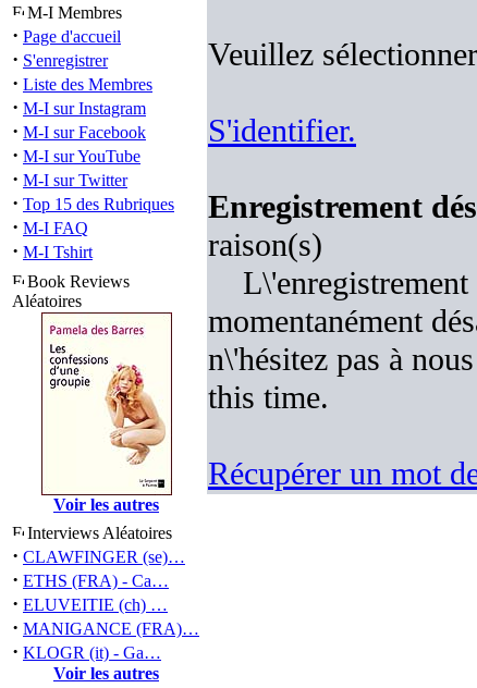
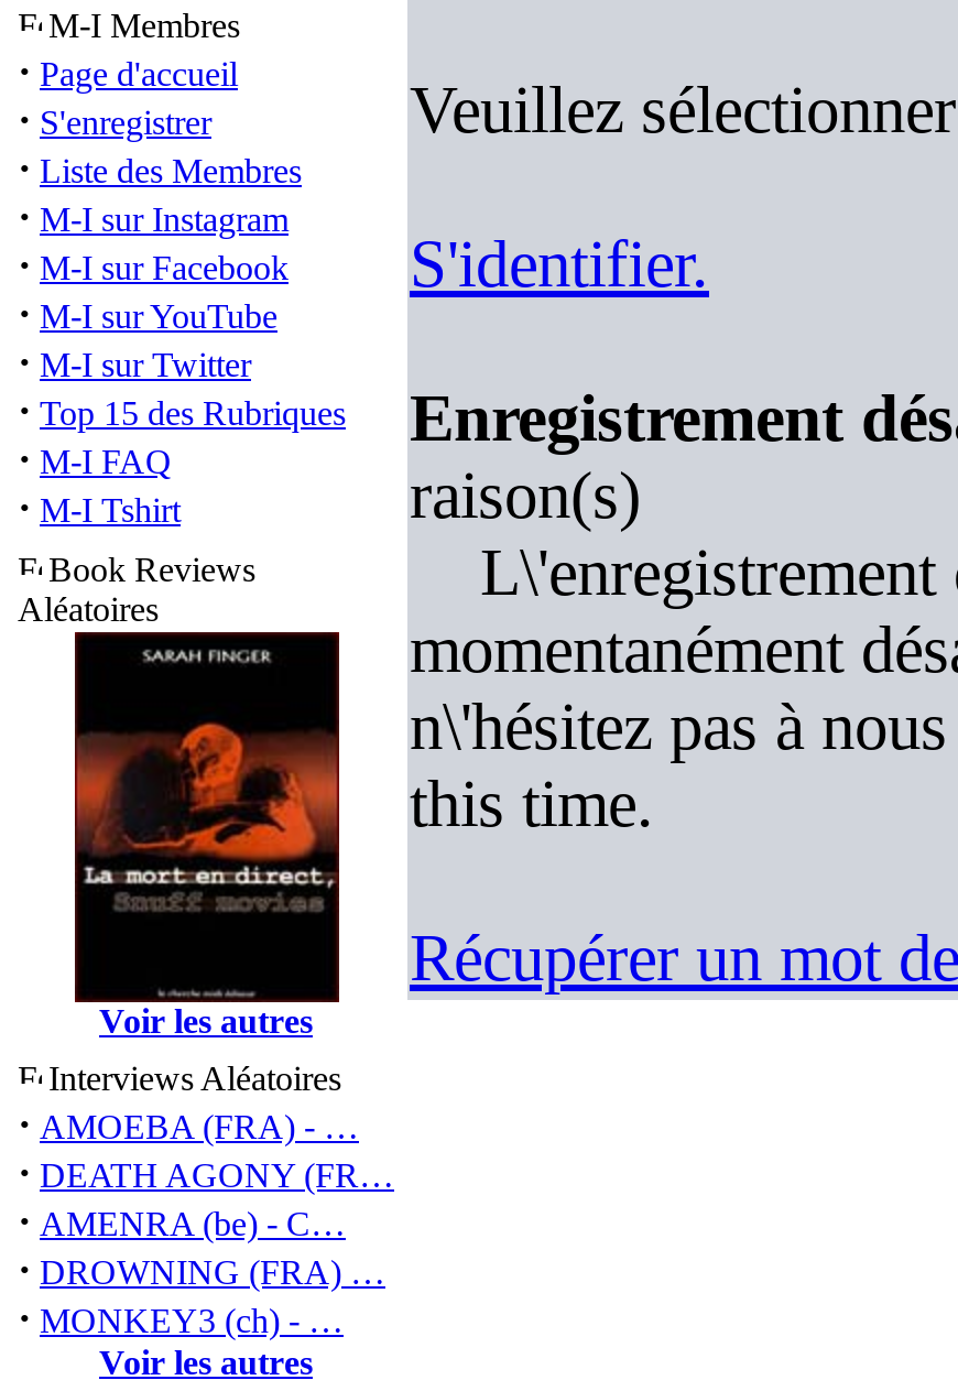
- [image]
+ [image]

- · CLAWFINGER (se)…
- · ETHS (FRA) - Ca…
- · ELUVEITIE (ch) …
- · MANIGANCE (FRA)…
- · KLOGR (it) - Ga…
+ · AMOEBA (FRA) - …
+ · DEATH AGONY (FR…
+ · AMENRA (be) - C…
+ · DROWNING (FRA) …
+ · MONKEY3 (ch) - …
